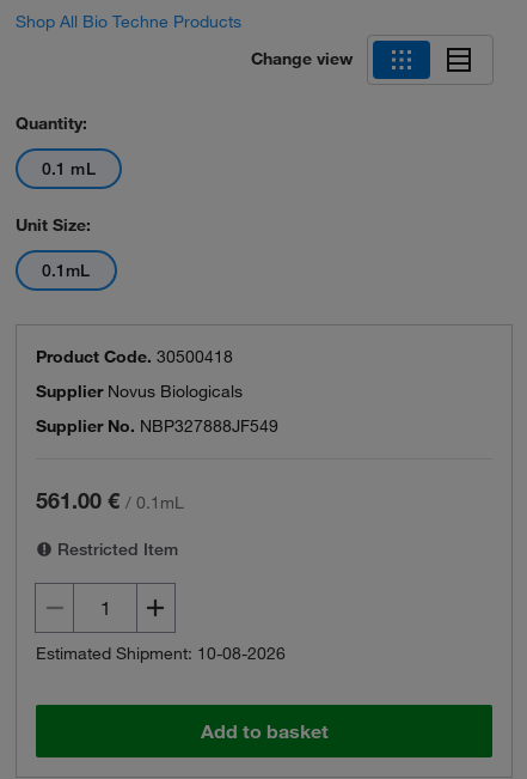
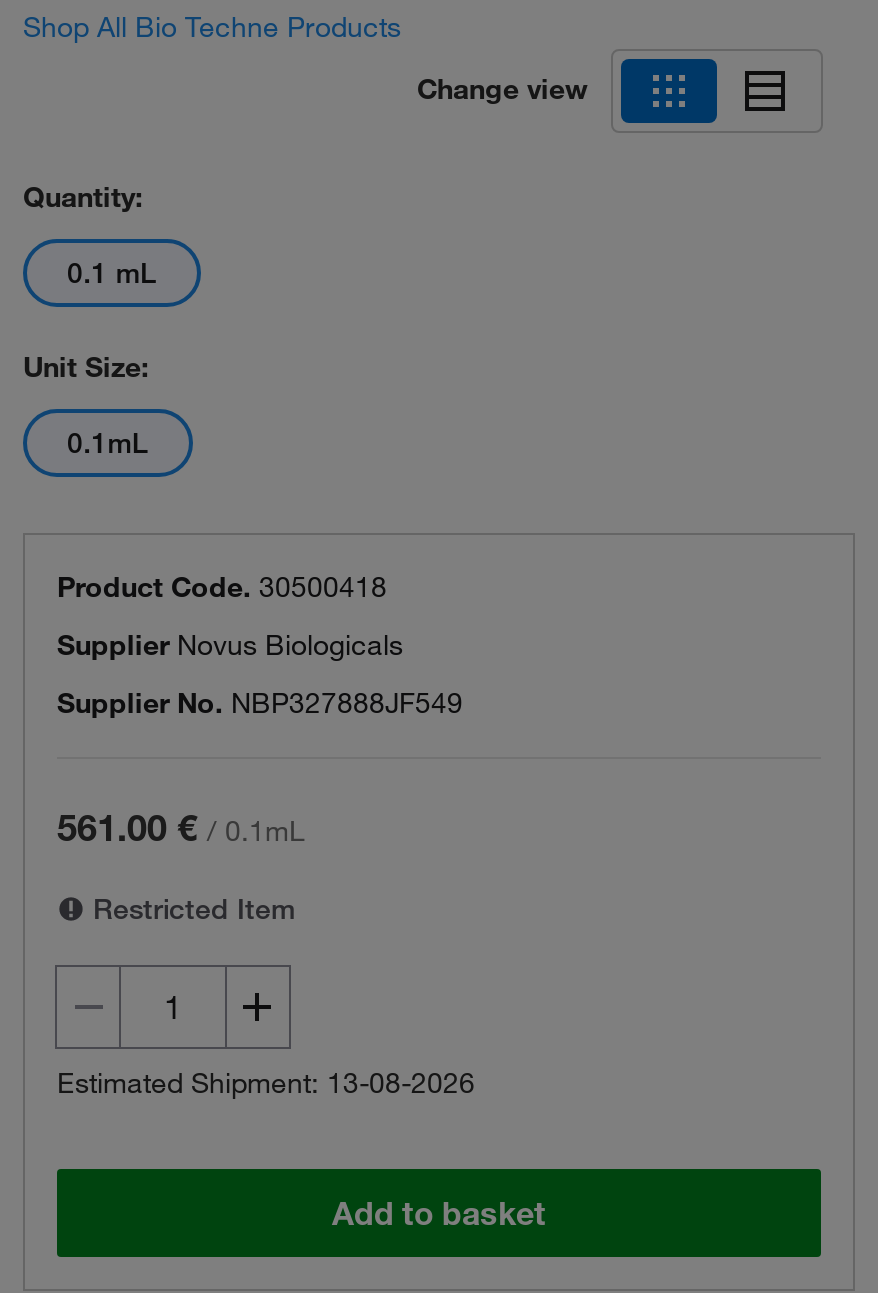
- Estimated Shipment: 10-08-2026
+ Estimated Shipment: 13-08-2026
